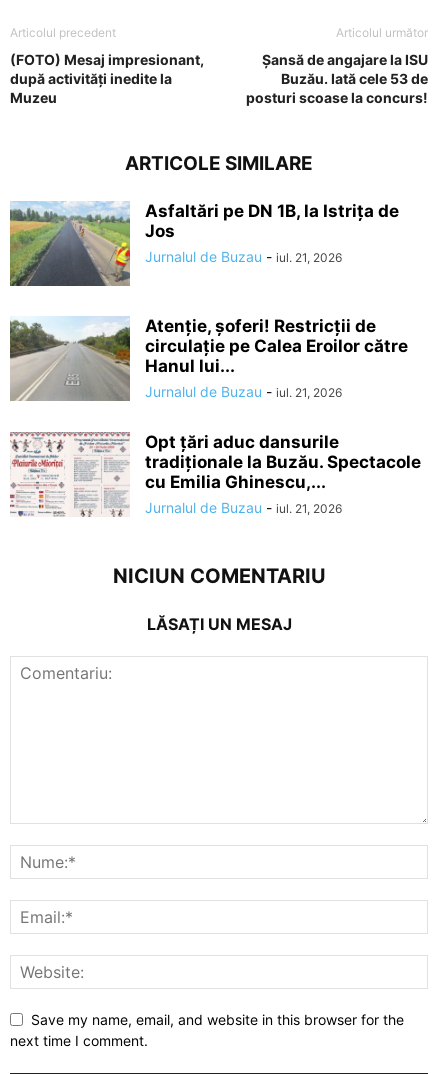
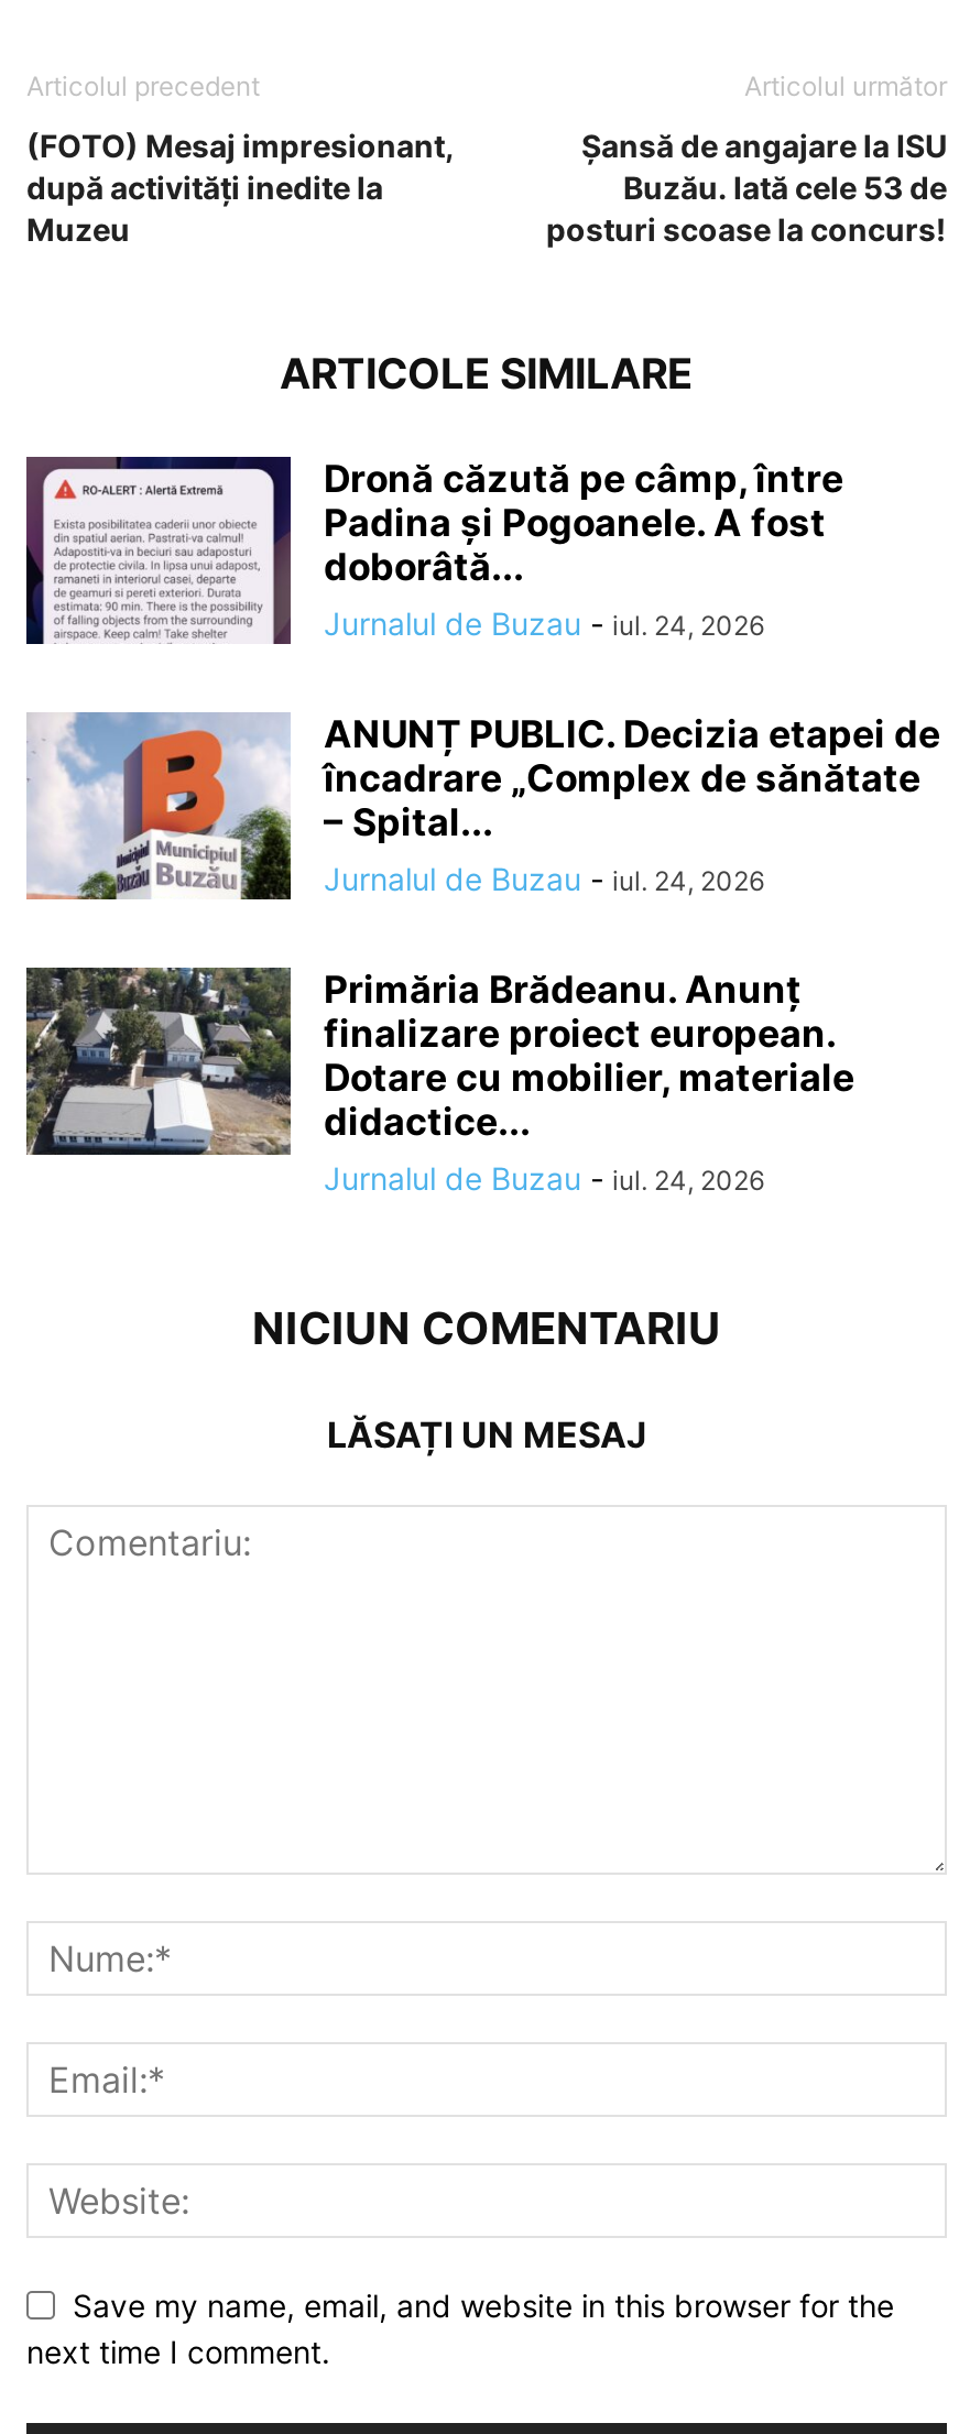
- [image]
- Asfaltări pe DN 1B, la Istrița de
- Jos
- Jurnalul de Buzau - iul. 21, 2026
+ [image]
+ Dronă căzută pe câmp, între
+ Padina și Pogoanele. A fost
+ doborâtă...
+ Jurnalul de Buzau - iul. 24, 2026

- [image]
- Atenție, șoferi! Restricții de
- circulație pe Calea Eroilor către
- Hanul lui...
- Jurnalul de Buzau - iul. 21, 2026
+ [image]
+ ANUNȚ PUBLIC. Decizia etapei de
+ încadrare „Complex de sănătate
+ – Spital...
+ Jurnalul de Buzau - iul. 24, 2026

- [image]
- Opt țări aduc dansurile
- tradiționale la Buzău. Spectacole
- cu Emilia Ghinescu,...
- Jurnalul de Buzau - iul. 21, 2026
+ [image]
+ Primăria Brădeanu. Anunț
+ finalizare proiect european.
+ Dotare cu mobilier, materiale
+ didactice...
+ Jurnalul de Buzau - iul. 24, 2026
